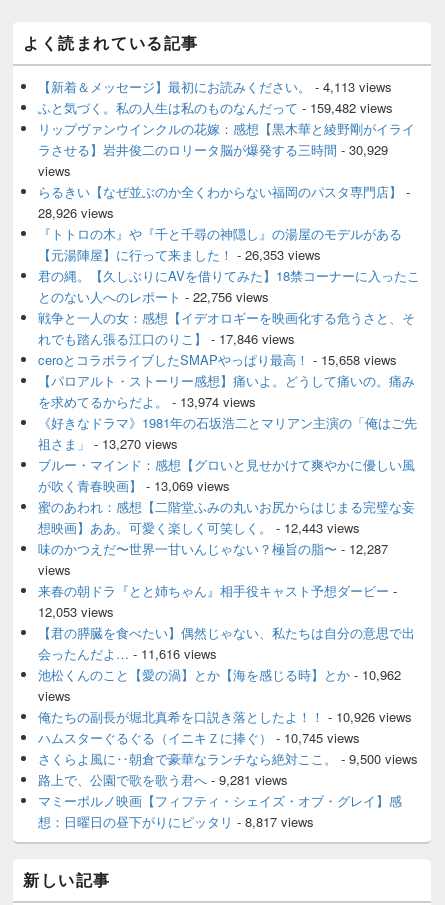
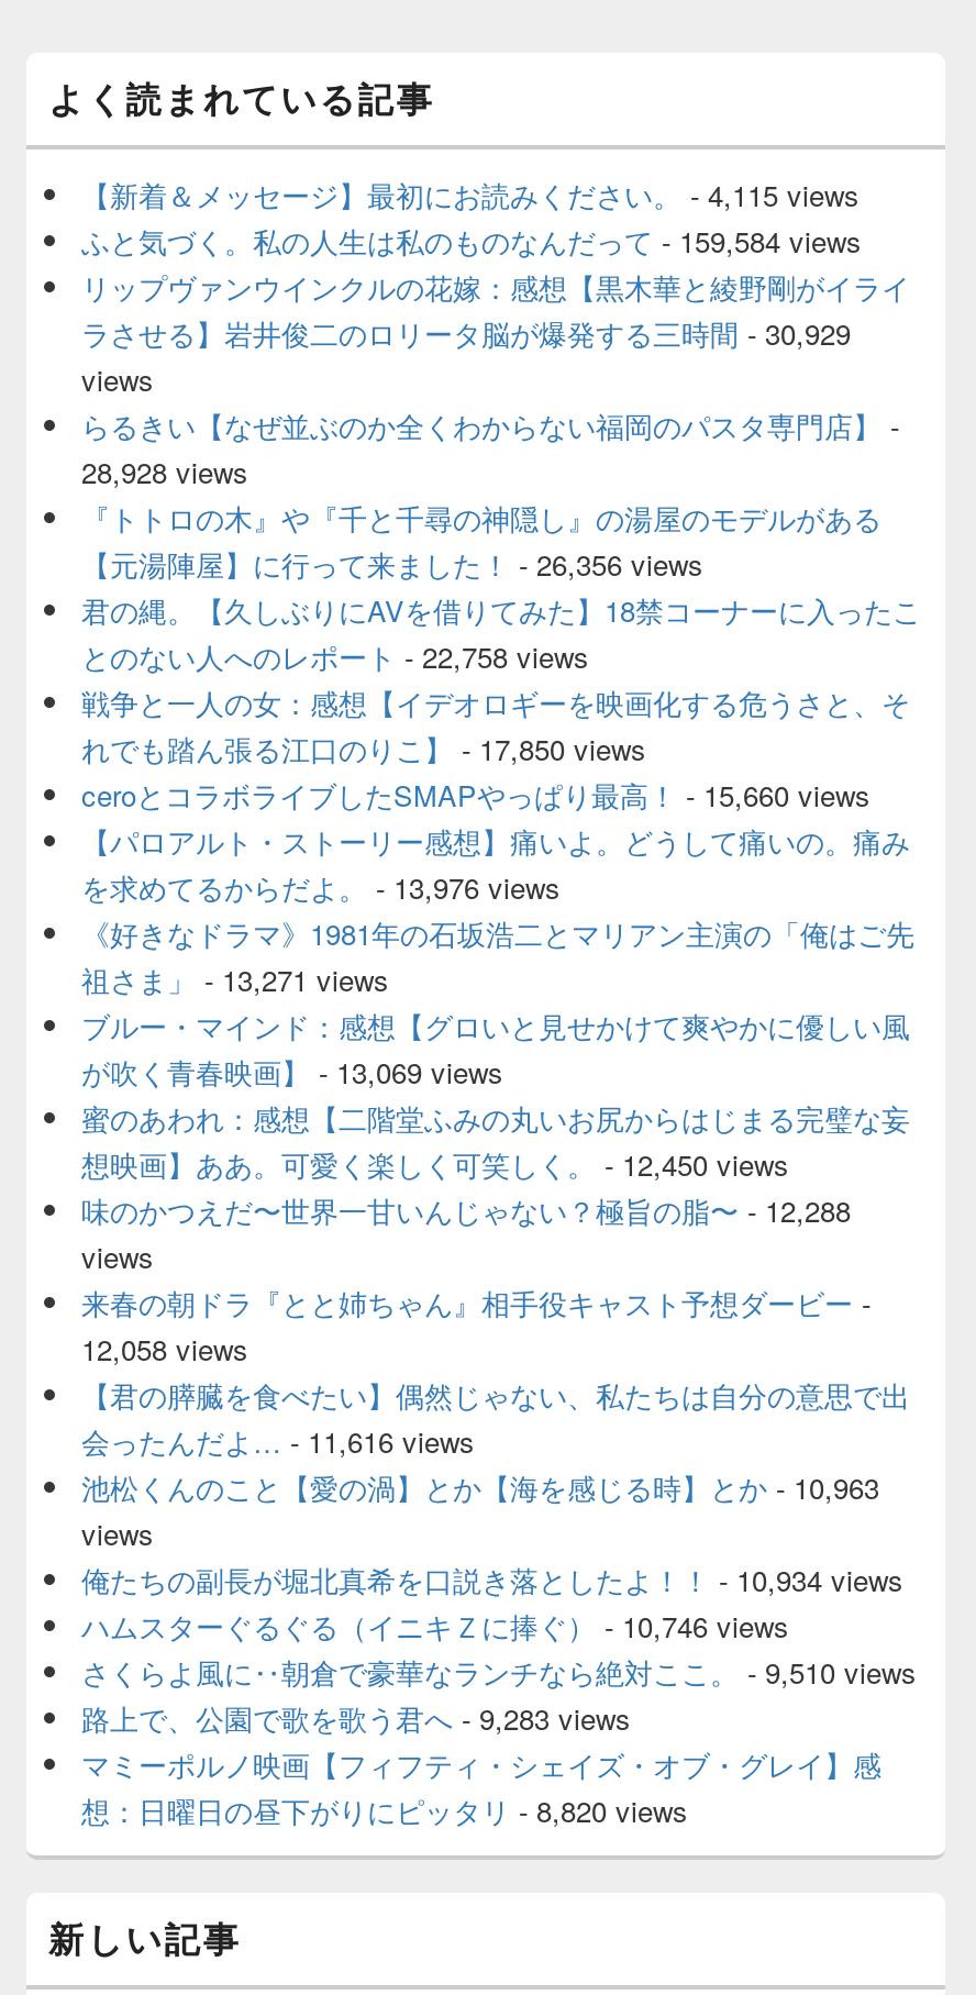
- 【新着＆メッセージ】最初にお読みください。- 4,113 views
+ 【新着＆メッセージ】最初にお読みください。- 4,115 views

- ふと気づく。私の人生は私のものなんだって- 159,482 views
+ ふと気づく。私の人生は私のものなんだって- 159,584 views

- 28,926 views
+ 28,928 views

- 【元湯陣屋】に行って来ました！- 26,353 views
+ 【元湯陣屋】に行って来ました！- 26,356 views

- とのない人へのレポート- 22,756 views
+ とのない人へのレポート- 22,758 views

- れでも踏ん張る江口のりこ】- 17,846 views
+ れでも踏ん張る江口のりこ】- 17,850 views

- ceroとコラボライブしたSMAPやっぱり最高！- 15,658 views
+ ceroとコラボライブしたSMAPやっぱり最高！- 15,660 views

- を求めてるからだよ。- 13,974 views
+ を求めてるからだよ。- 13,976 views

- 祖さま」- 13,270 views
+ 祖さま」- 13,271 views

- 想映画】ああ。可愛く楽しく可笑しく。- 12,443 views
+ 想映画】ああ。可愛く楽しく可笑しく。- 12,450 views

- 味のかつえだ〜世界一甘いんじゃない？極旨の脂〜- 12,287
+ 味のかつえだ〜世界一甘いんじゃない？極旨の脂〜- 12,288

- 12,053 views
+ 12,058 views

- 池松くんのこと【愛の渦】とか【海を感じる時】とか- 10,962
+ 池松くんのこと【愛の渦】とか【海を感じる時】とか- 10,963

- 俺たちの副長が堀北真希を口説き落としたよ！！- 10,926 views
+ 俺たちの副長が堀北真希を口説き落としたよ！！- 10,934 views

- ハムスターぐるぐる（イニキＺに捧ぐ）- 10,745 views
+ ハムスターぐるぐる（イニキＺに捧ぐ）- 10,746 views

- さくらよ風に‥朝倉で豪華なランチなら絶対ここ。- 9,500 views
+ さくらよ風に‥朝倉で豪華なランチなら絶対ここ。- 9,510 views

- 路上で、公園で歌を歌う君へ- 9,281 views
+ 路上で、公園で歌を歌う君へ- 9,283 views

- 想：日曜日の昼下がりにピッタリ- 8,817 views
+ 想：日曜日の昼下がりにピッタリ- 8,820 views
